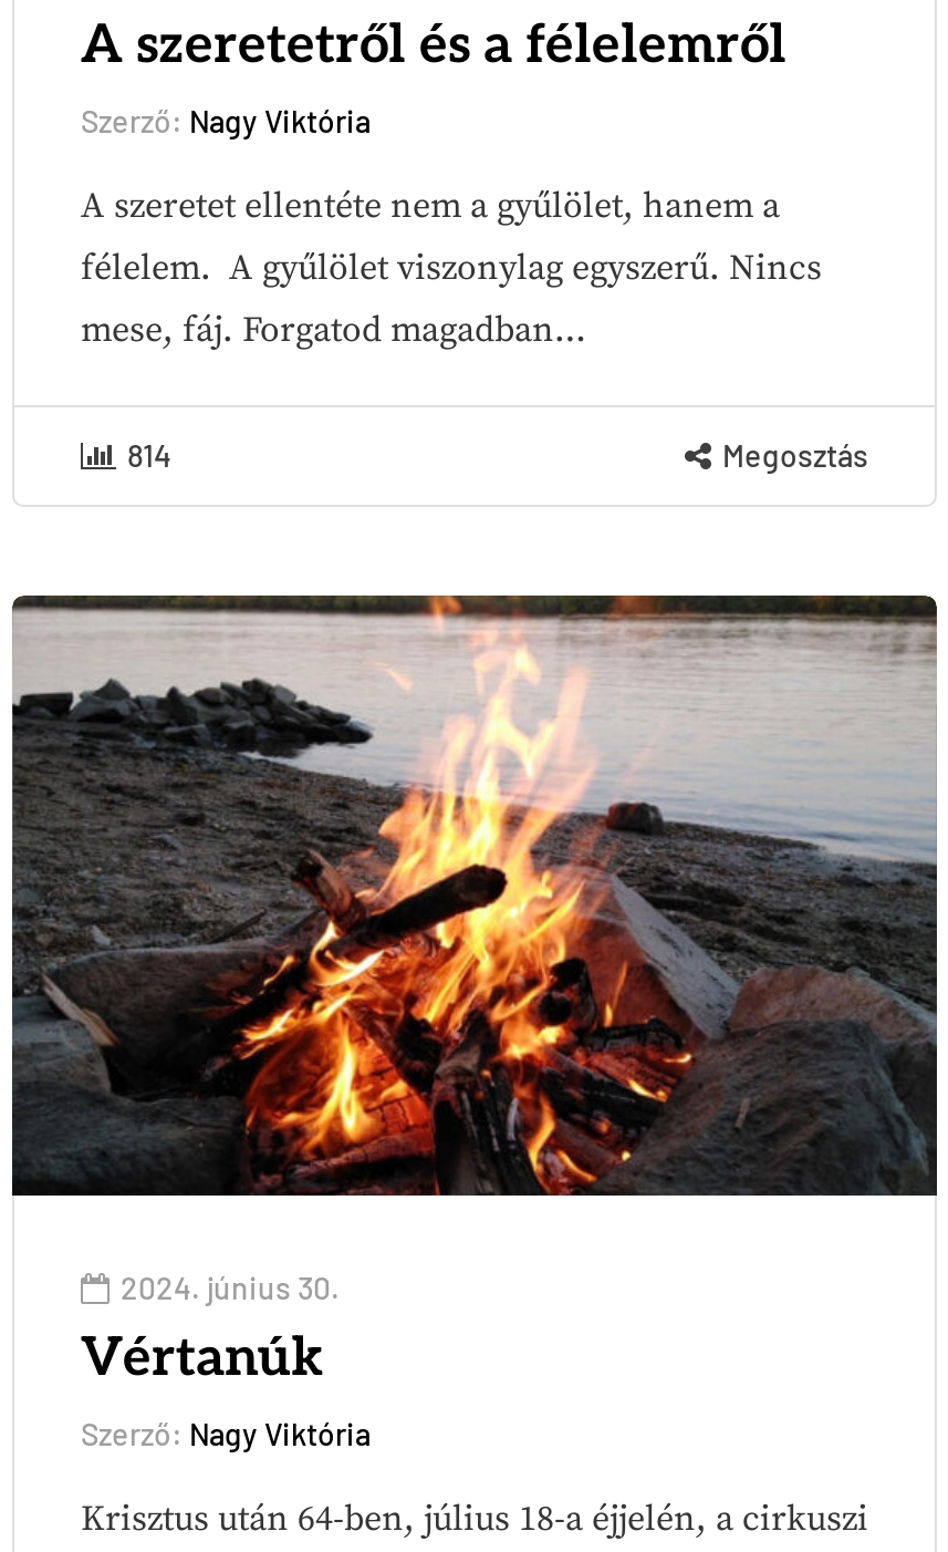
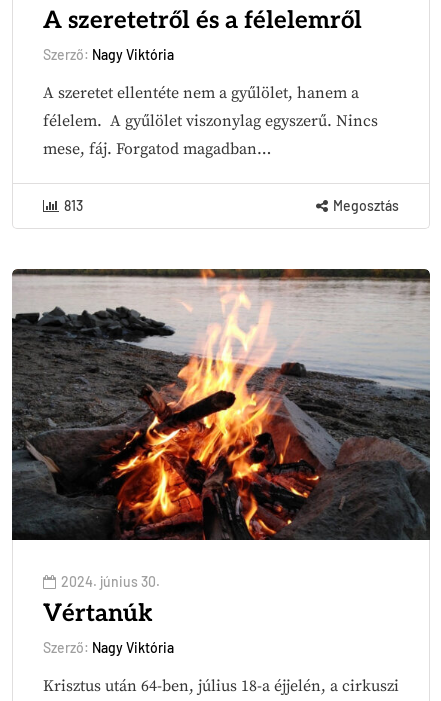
- 814
+ 813
